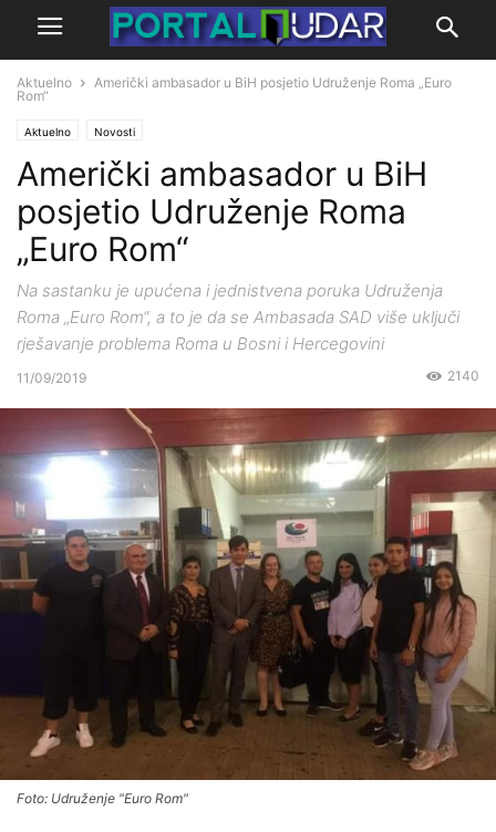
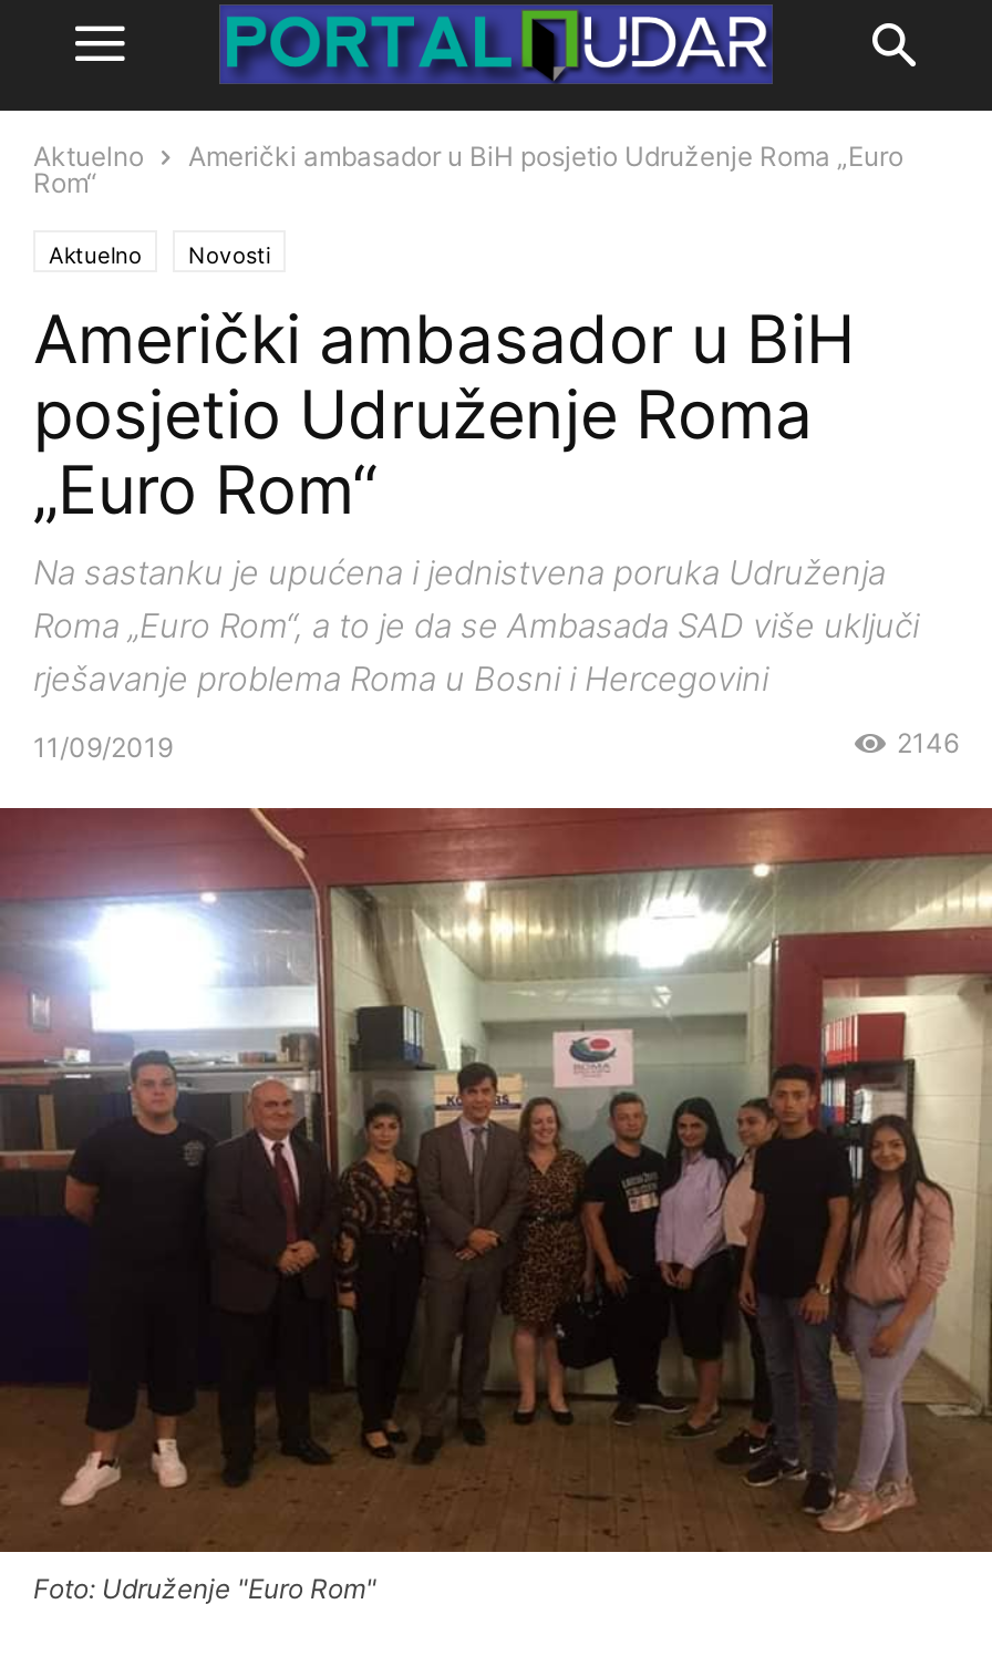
- 2140
+ 2146
